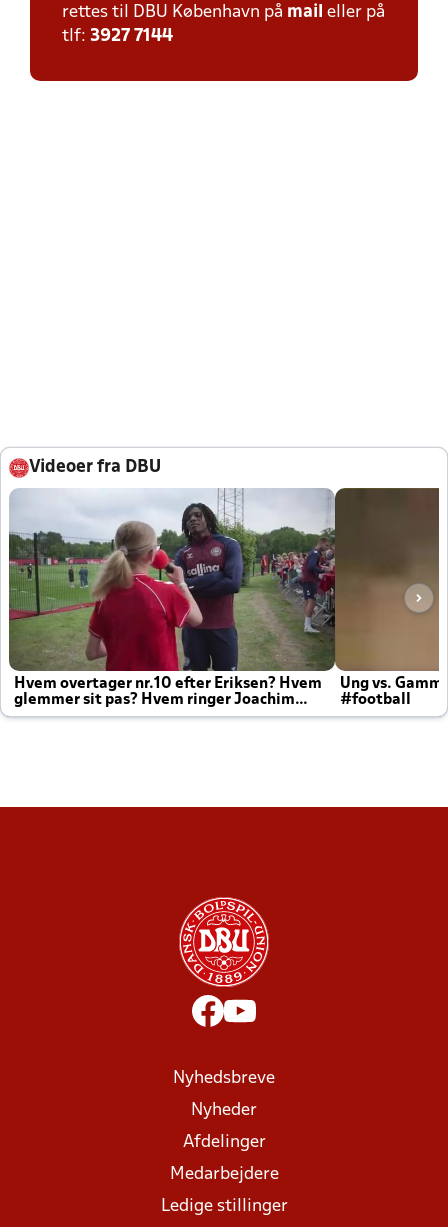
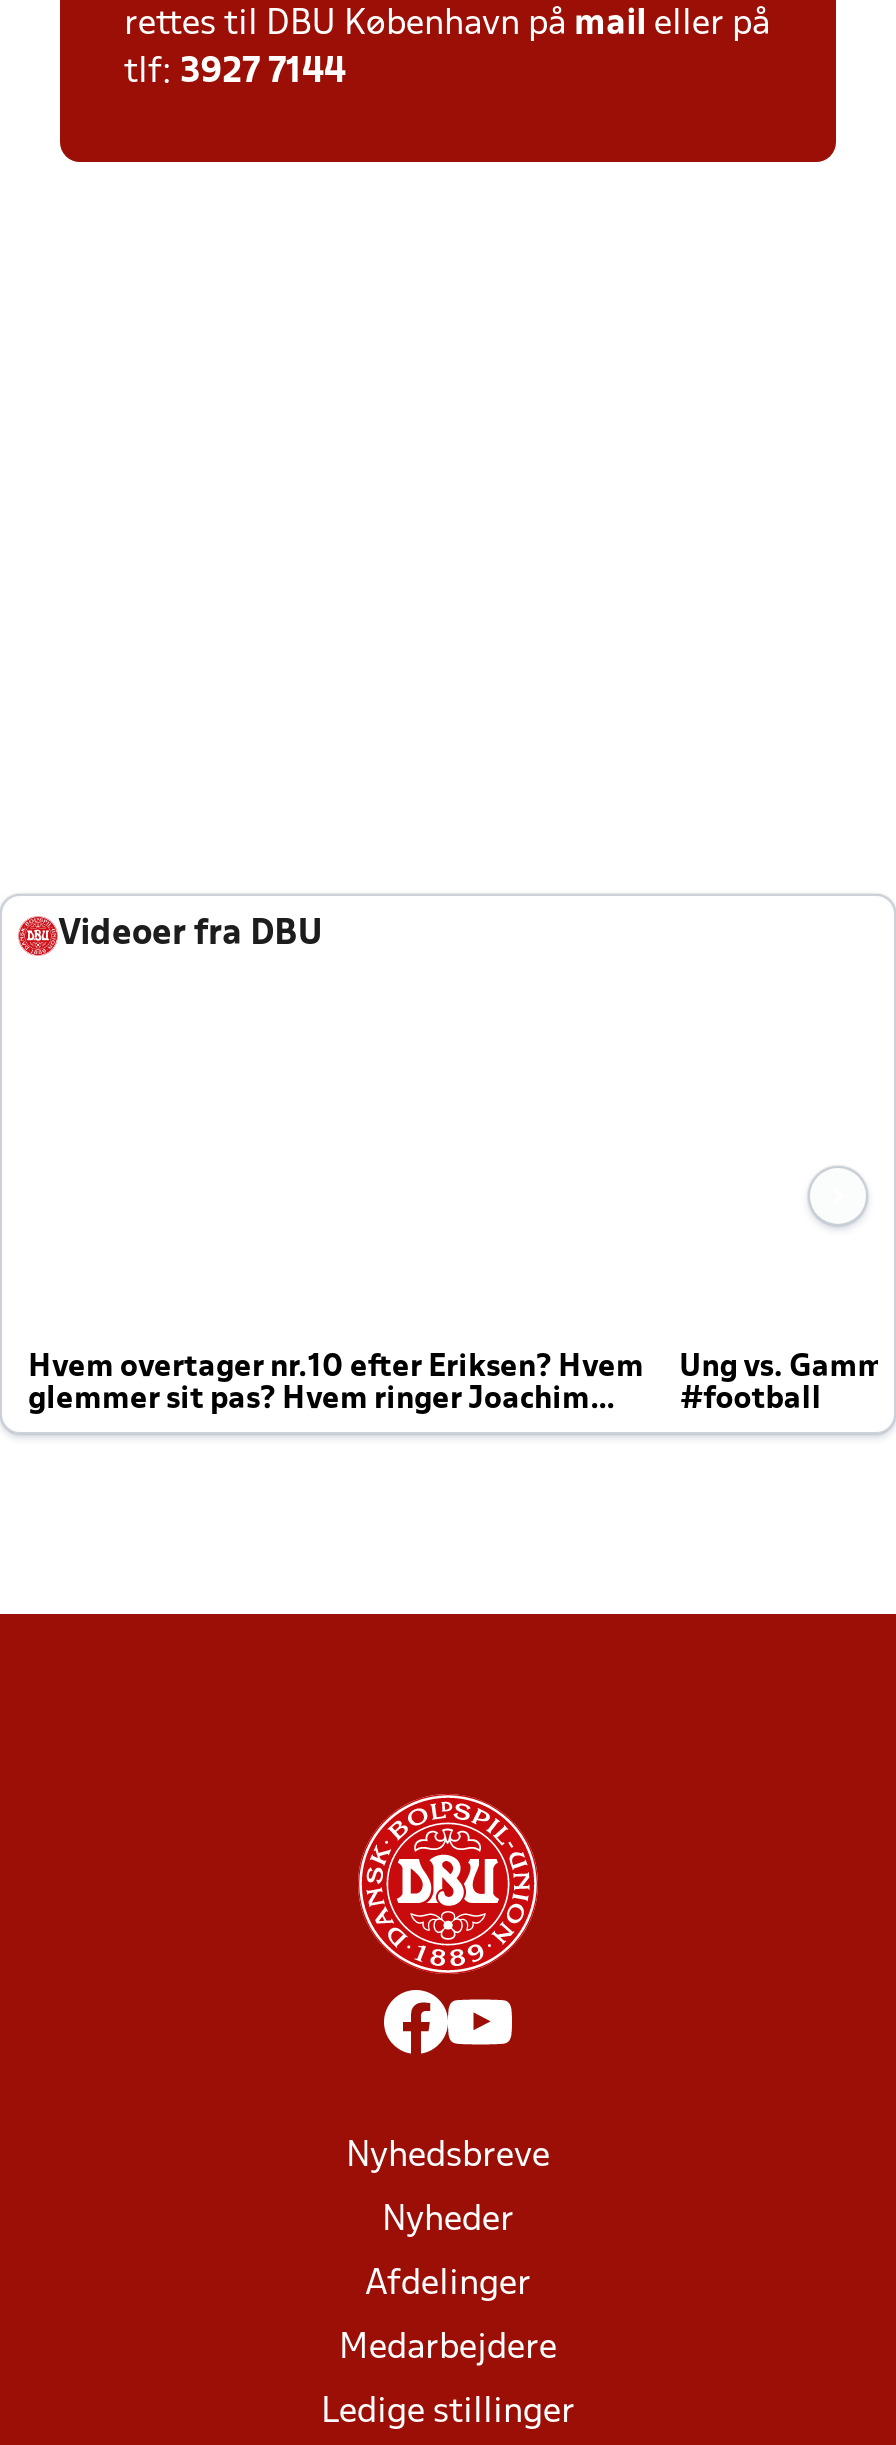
- [image]
